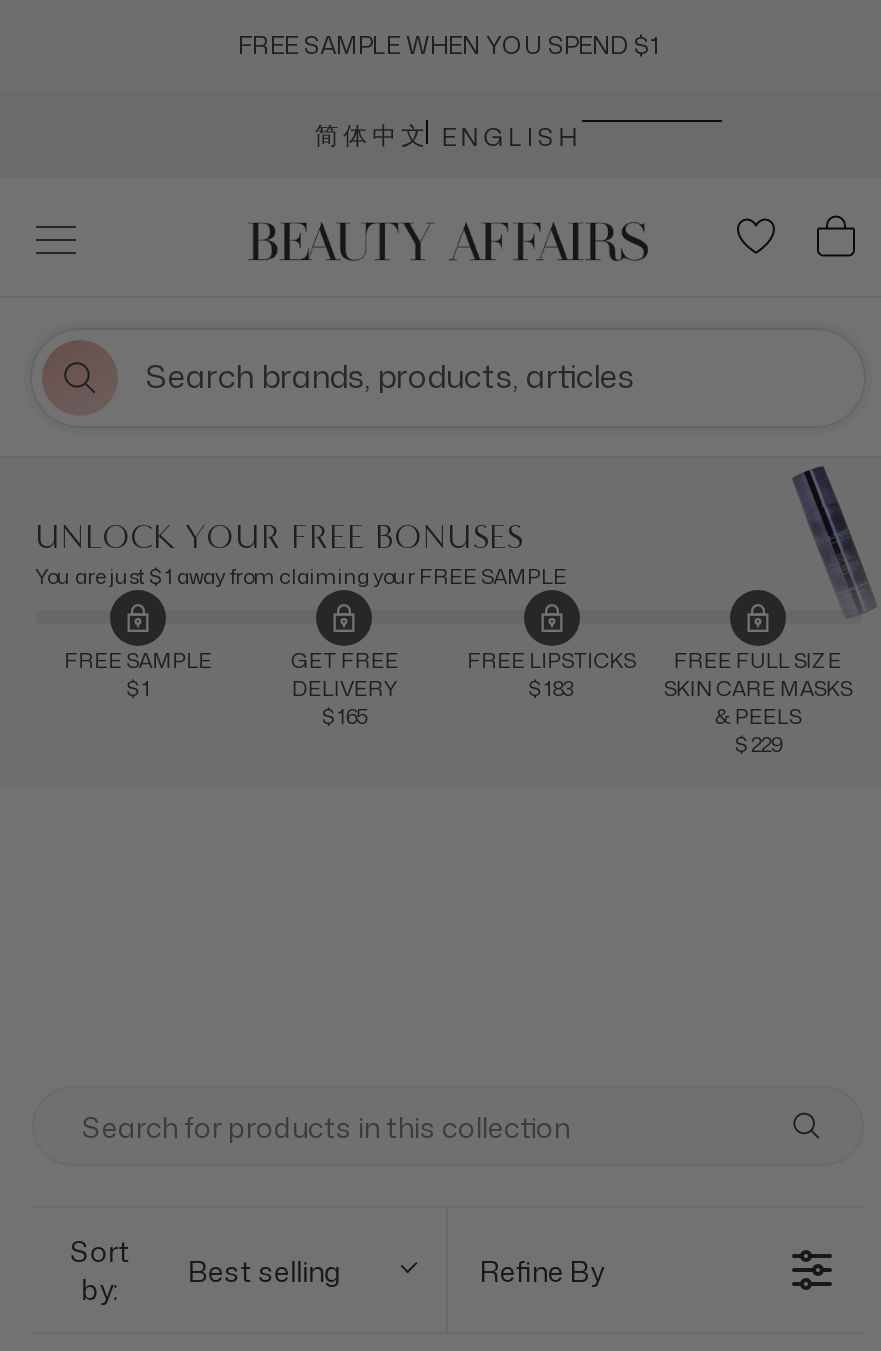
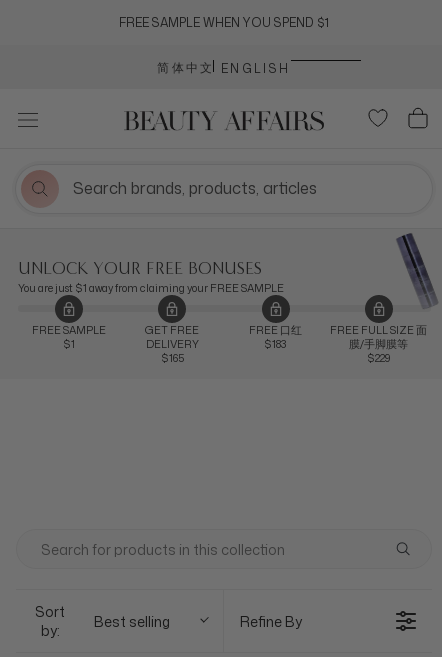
- FREE LIPSTICKS
+ FREE 口红

- FREE FULL SIZE
- SKIN CARE MASKS
- & PEELS
+ FREE FULL SIZE 面
+ 膜/手脚膜等
